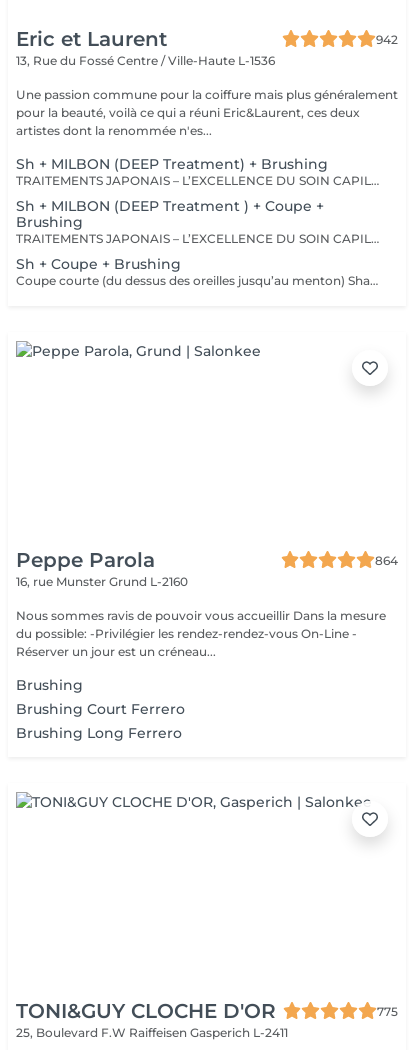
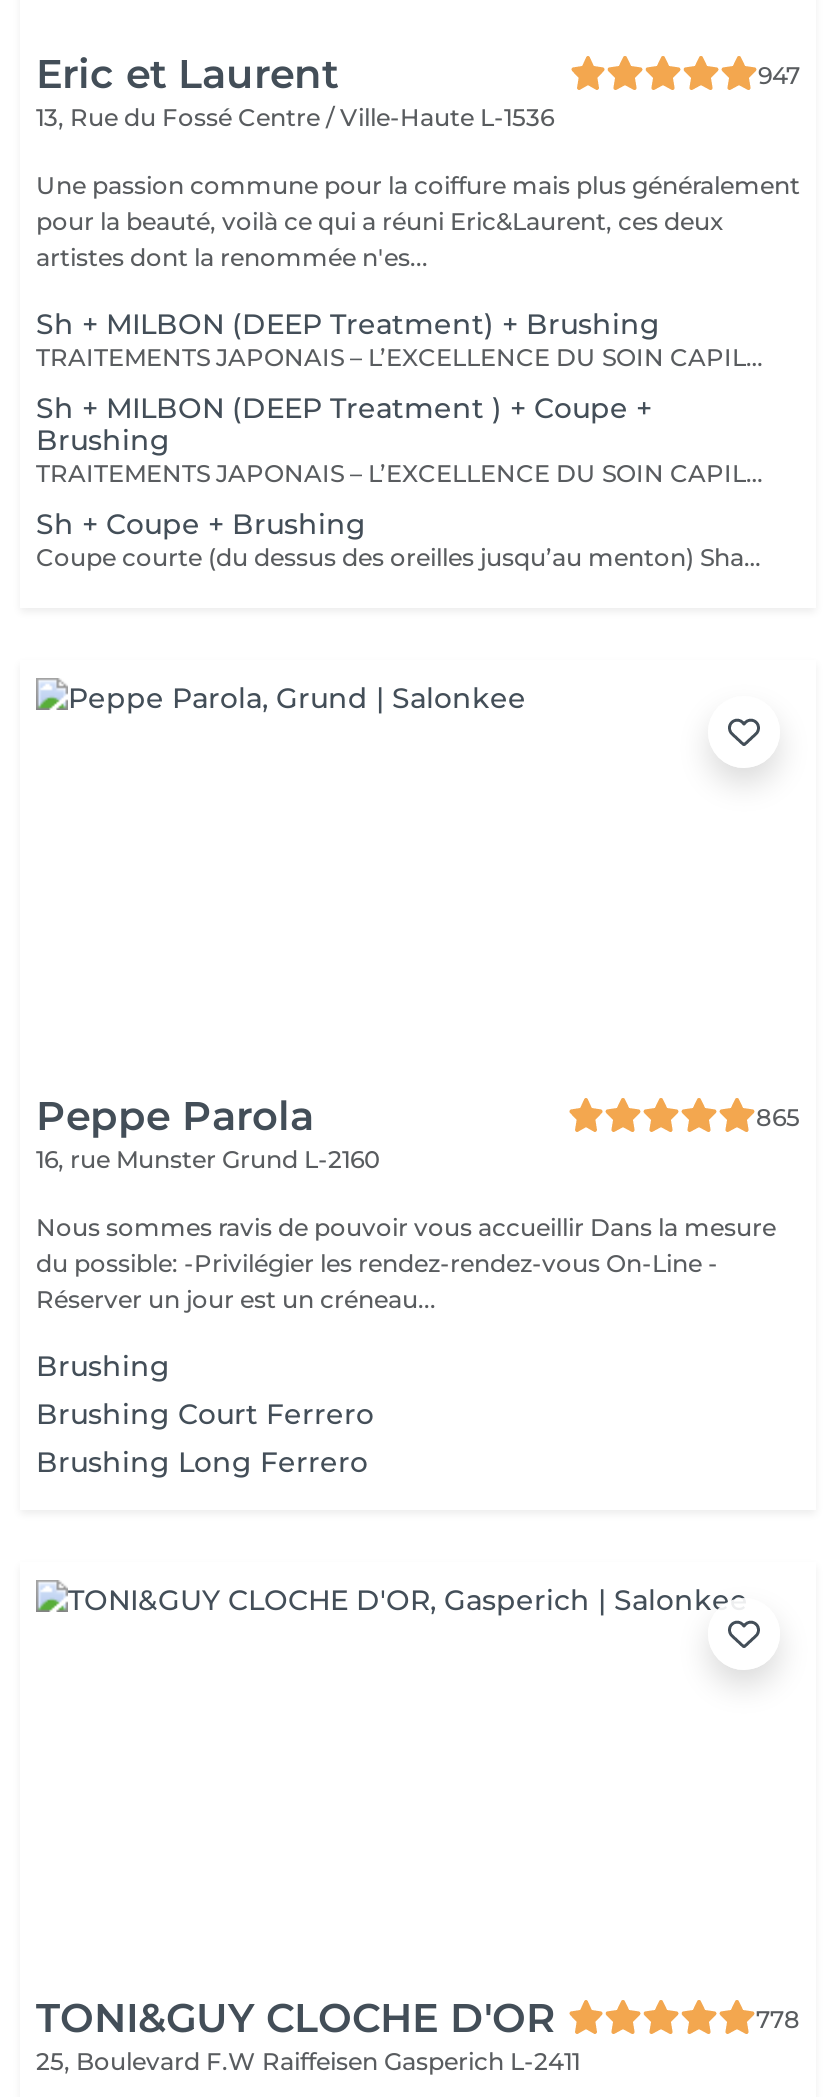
- 942
+ 947

- 864
+ 865

- 775
+ 778
